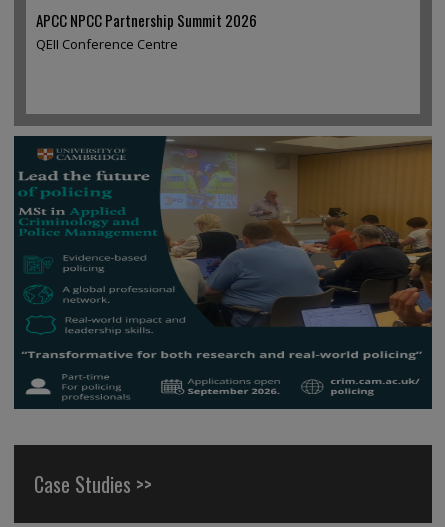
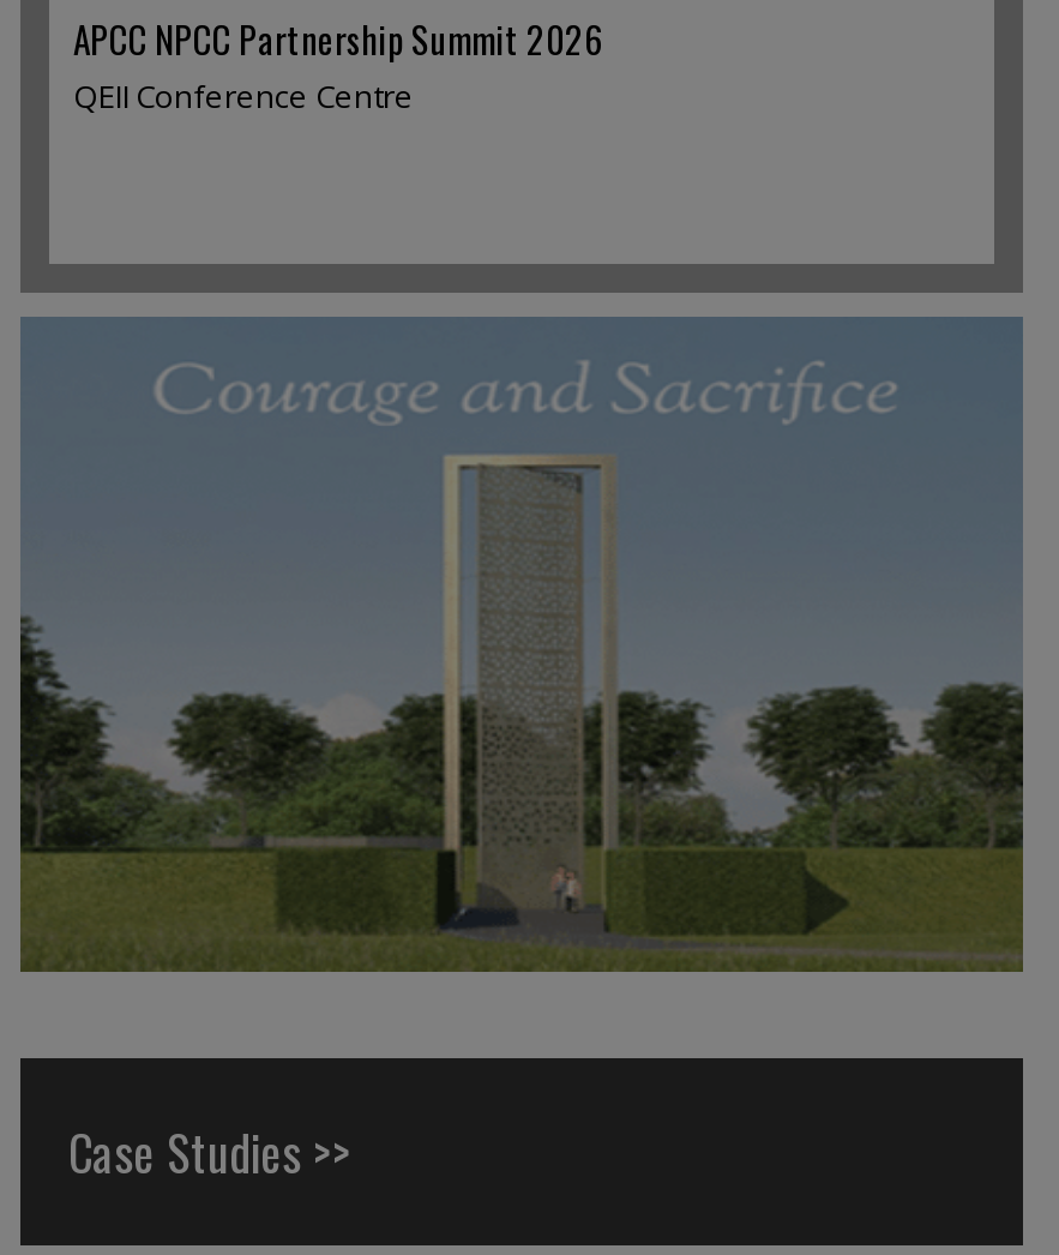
- [image]
+ [image]
